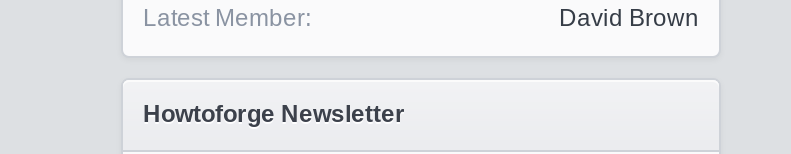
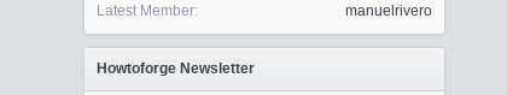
- David Brown
+ manuelrivero
